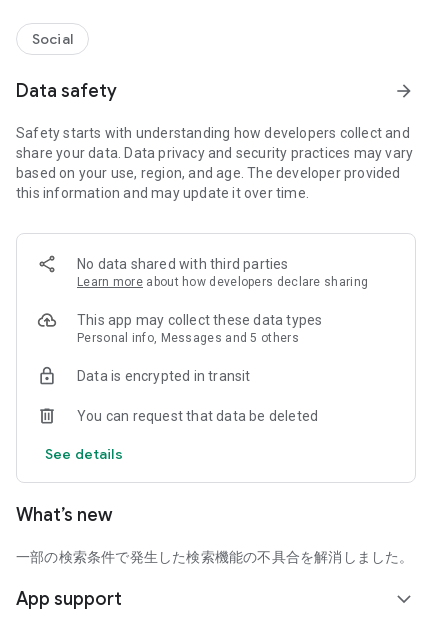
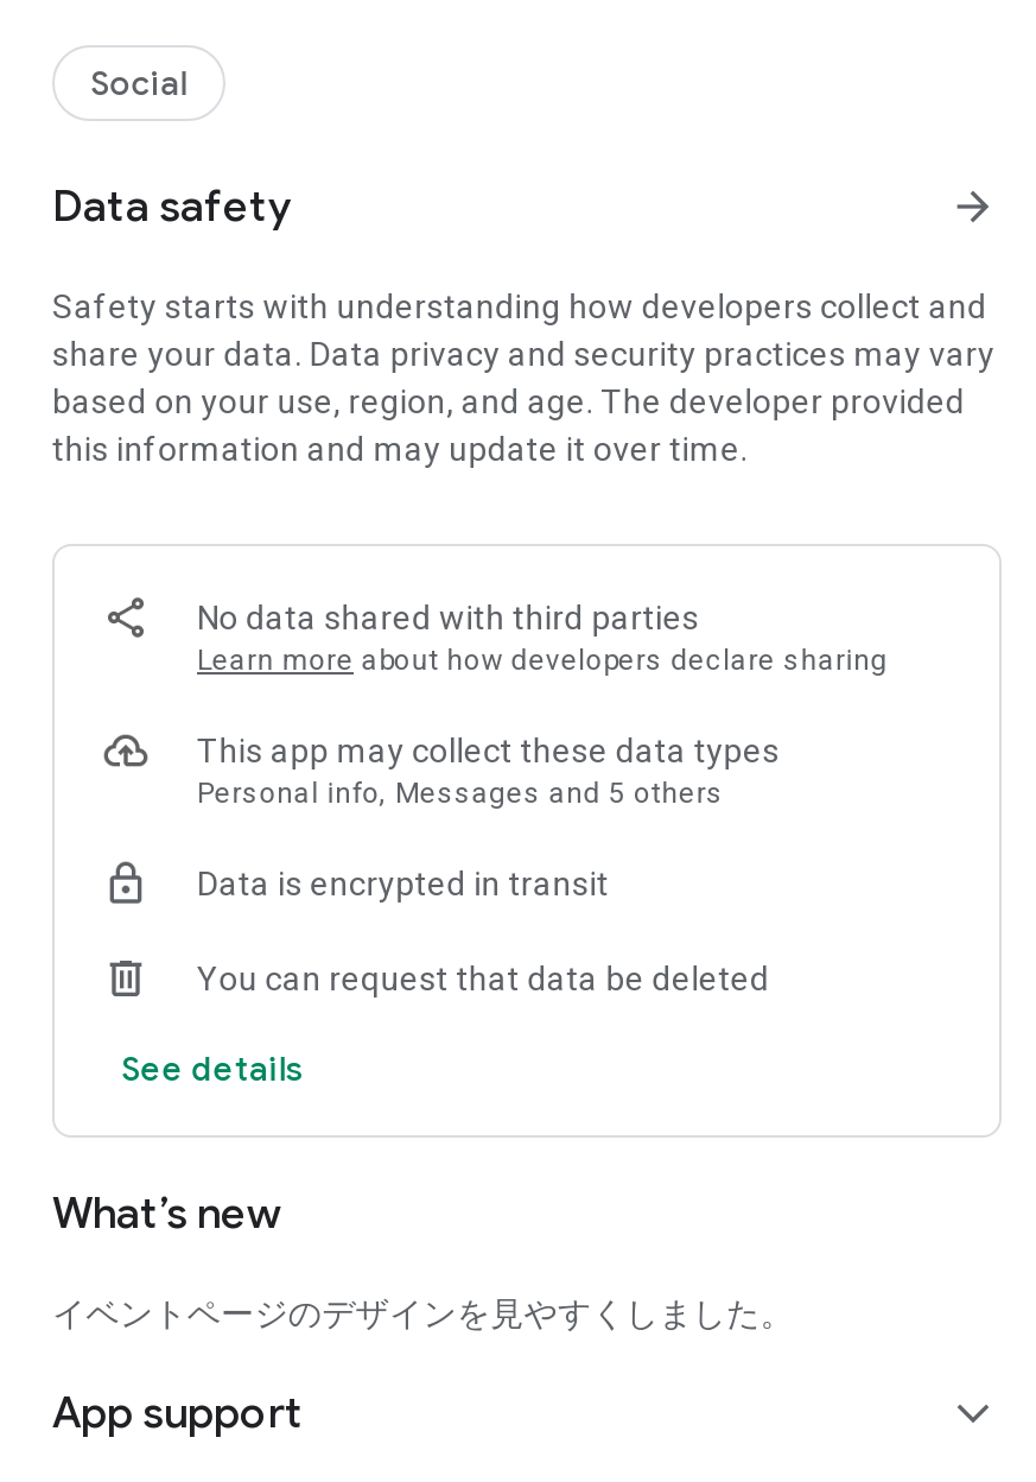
- 一部の検索条件で発生した検索機能の不具合を解消しました。
+ イベントページのデザインを見やすくしました。
